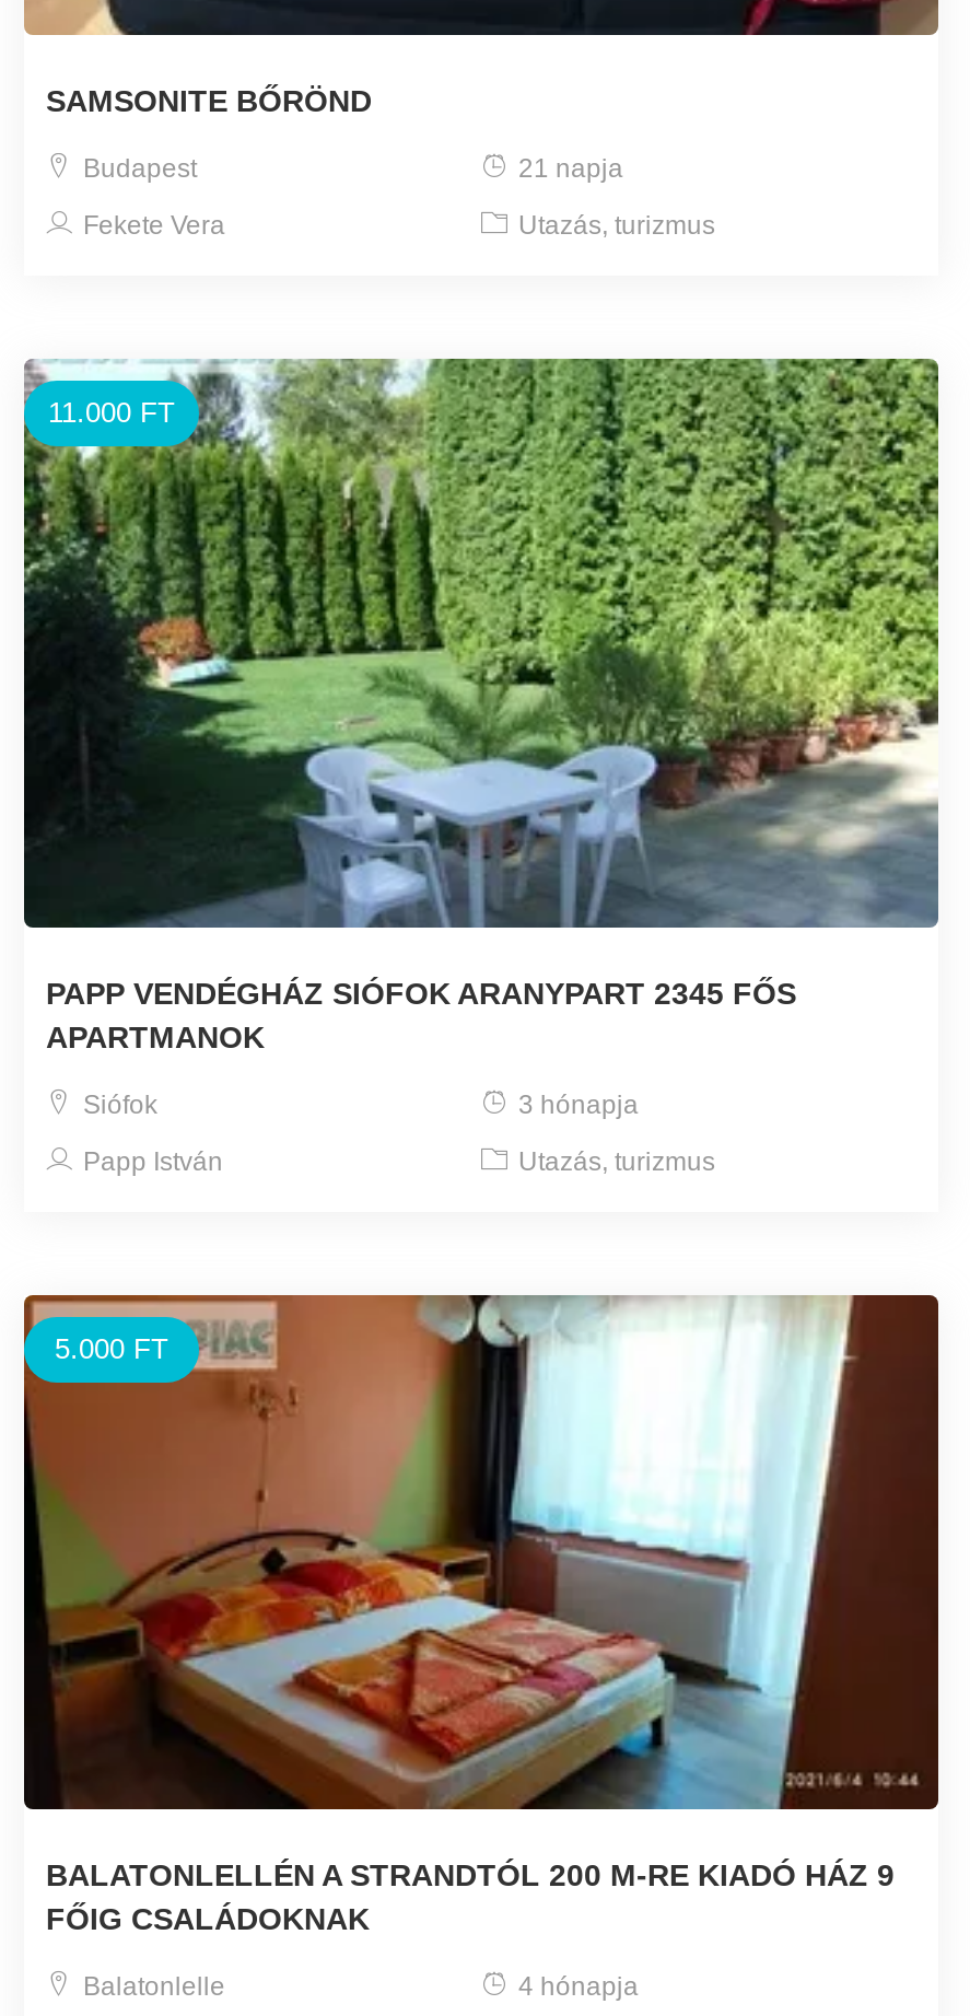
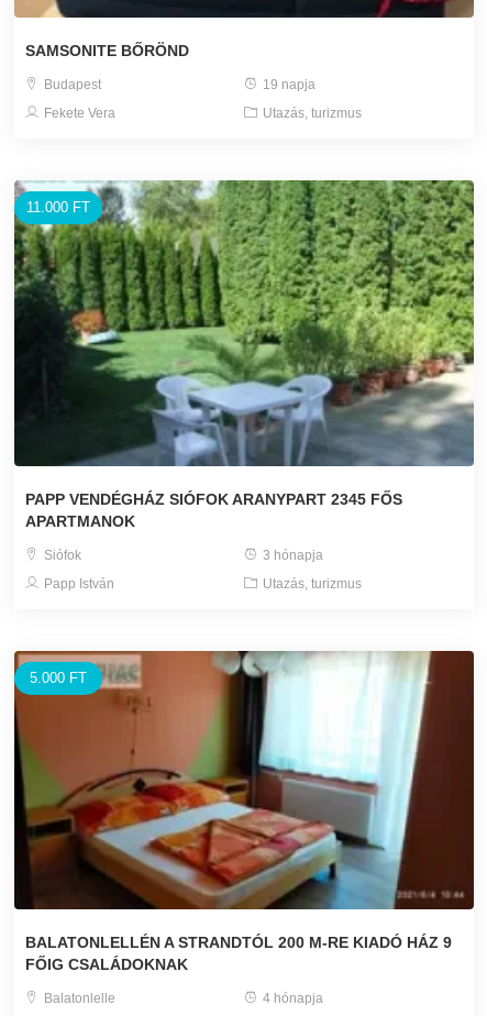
- 21 napja
+ 19 napja
